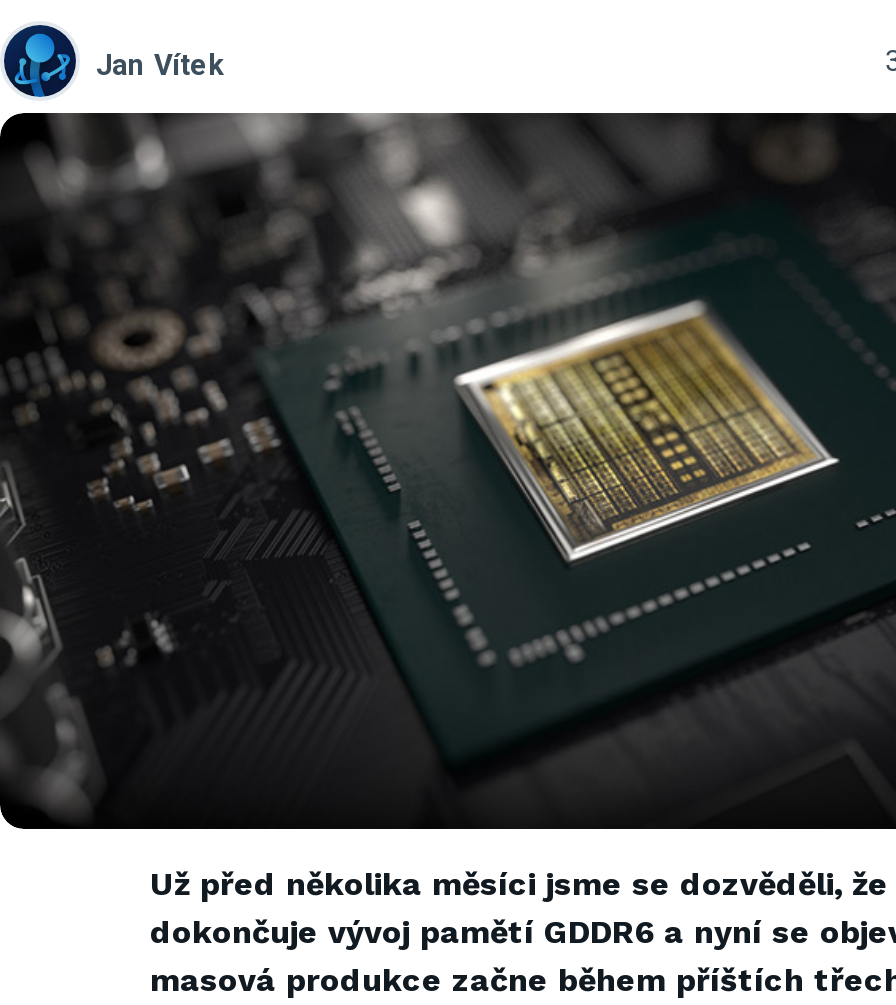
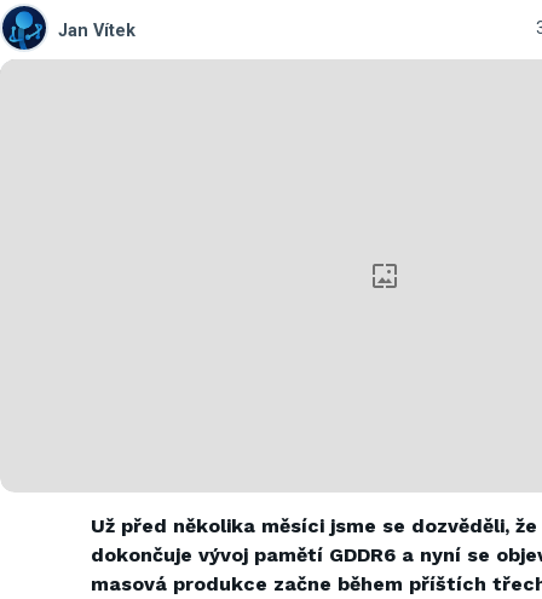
- [image]
